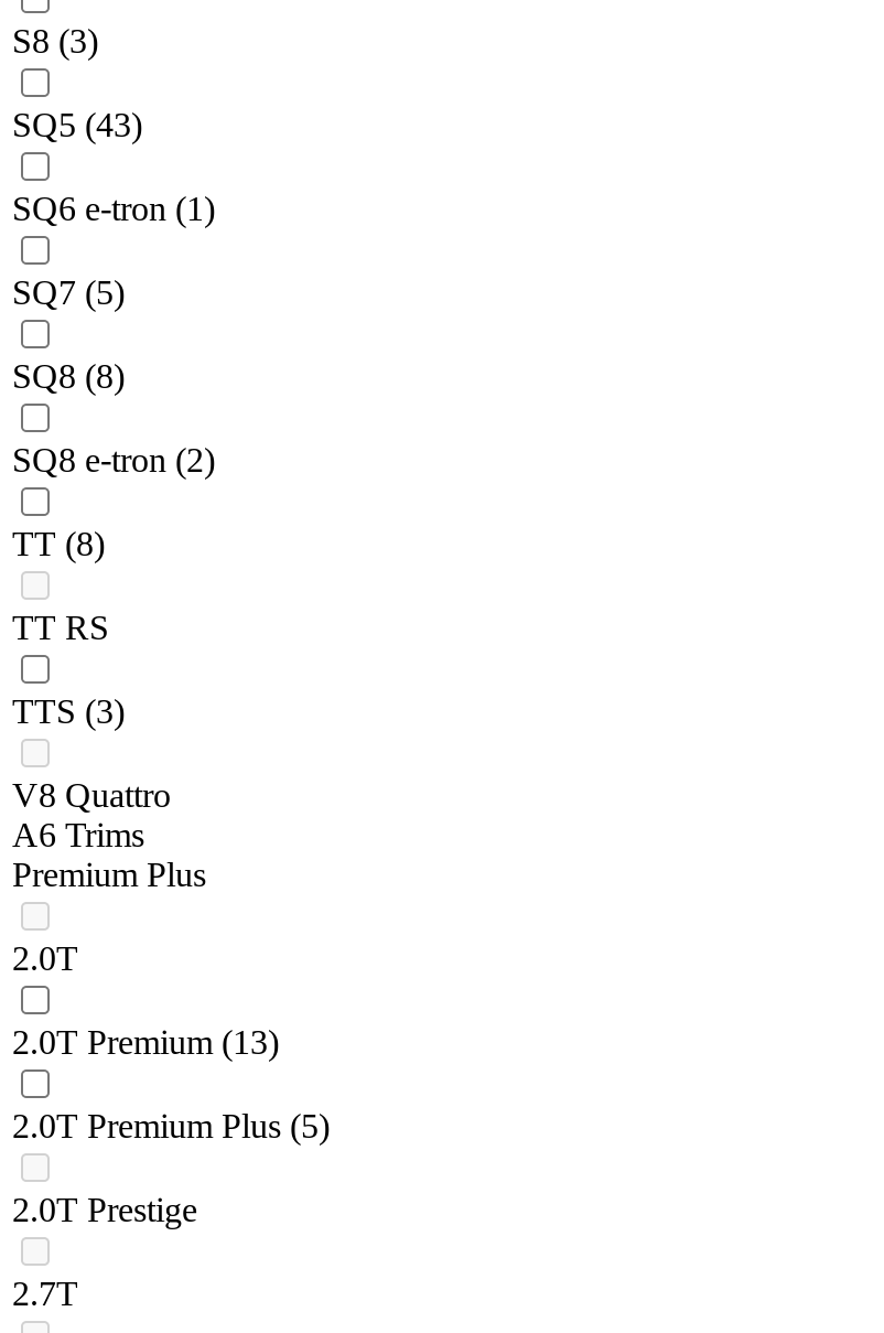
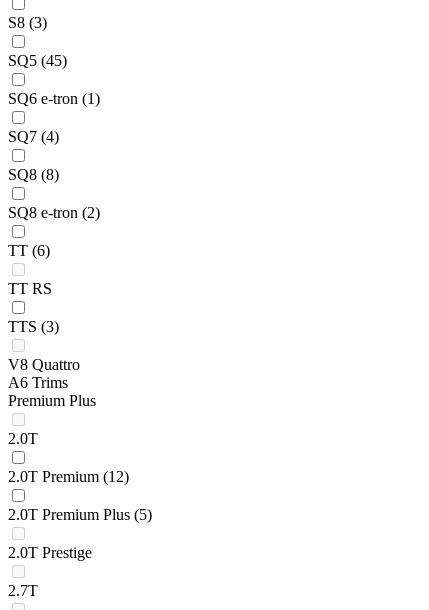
- SQ5 (43)
+ SQ5 (45)

- SQ7 (5)
+ SQ7 (4)

- TT (8)
+ TT (6)

- 2.0T Premium (13)
+ 2.0T Premium (12)
